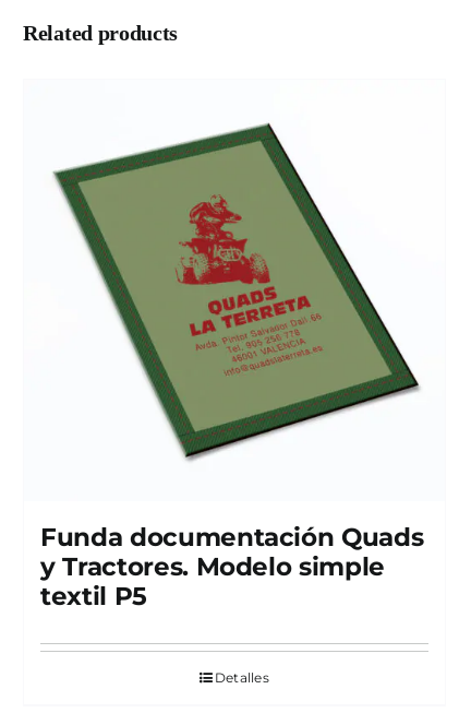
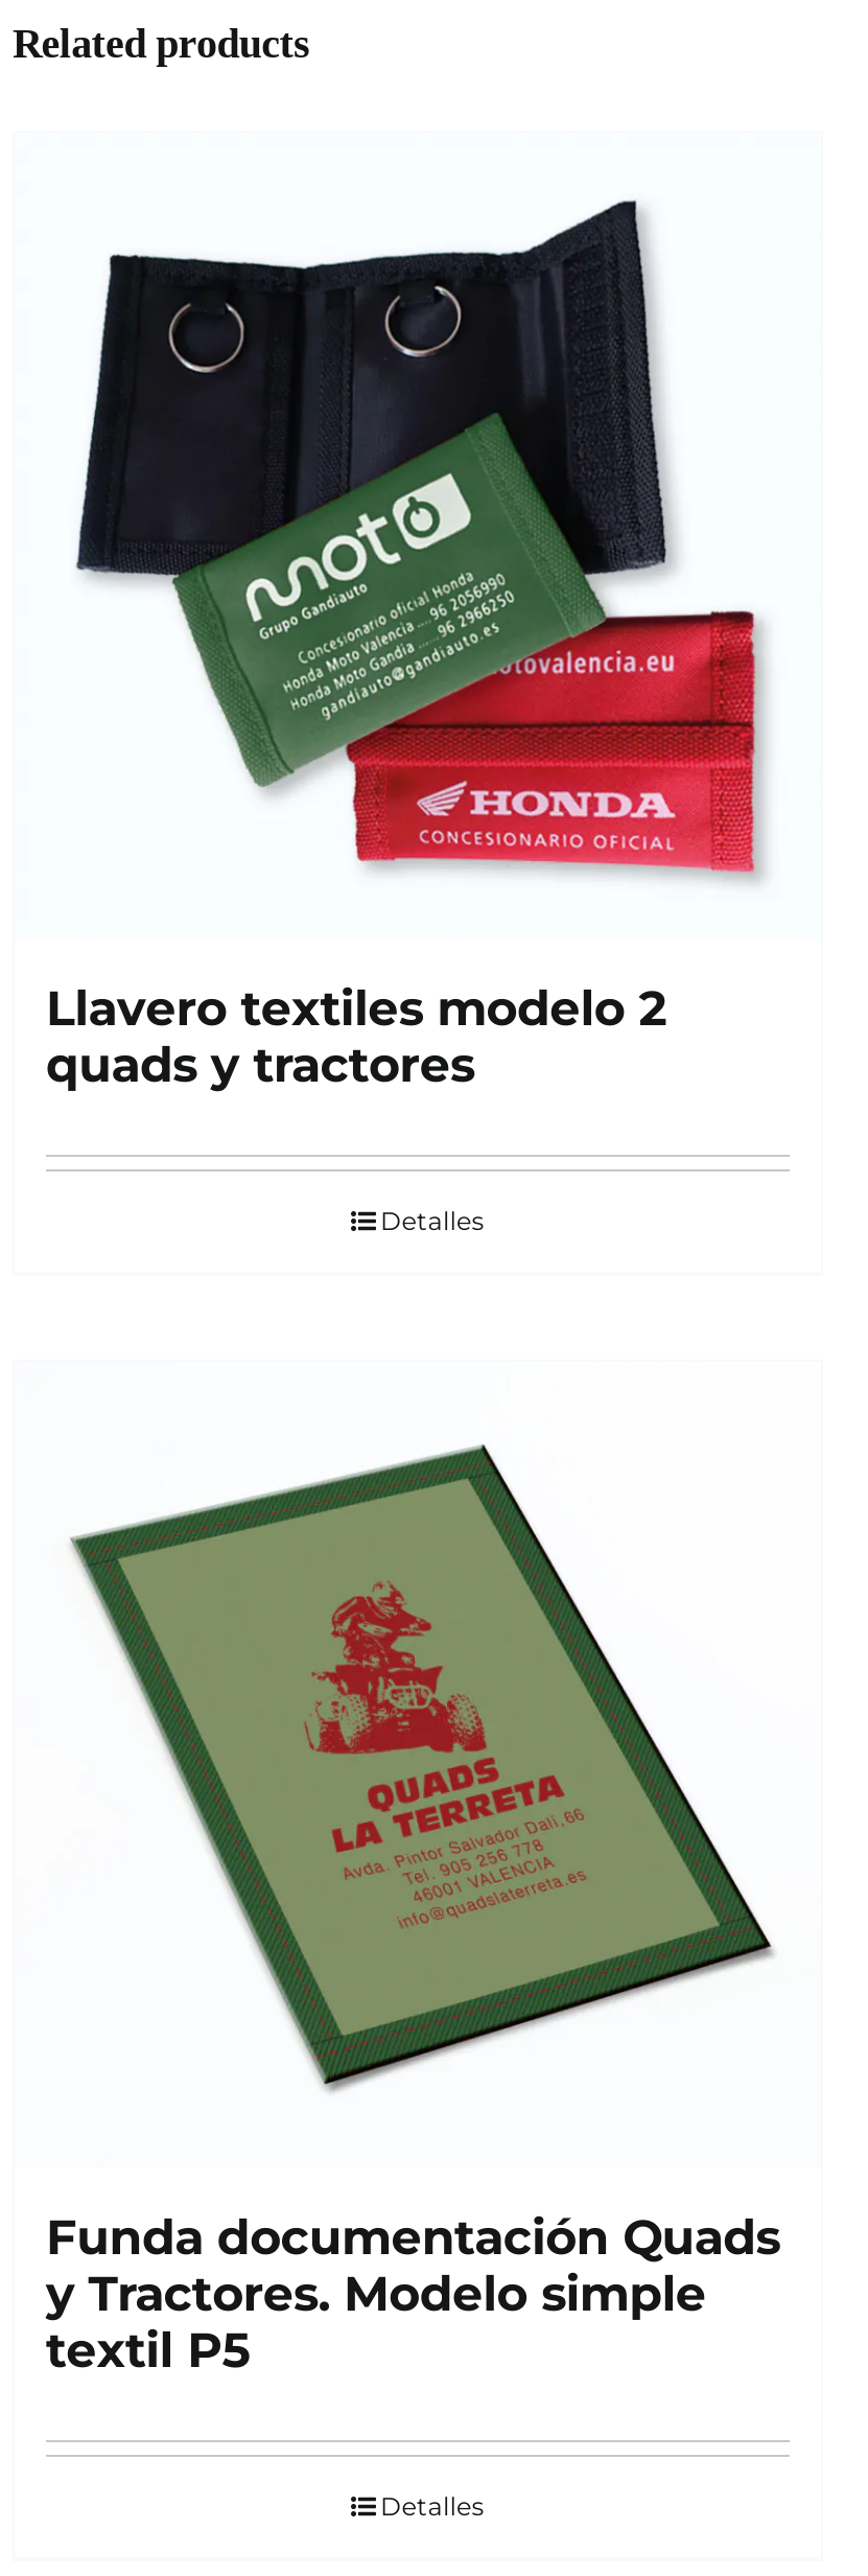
+ Llavero textiles modelo 2
+ quads y tractores
+ Detalles

+ [image]
